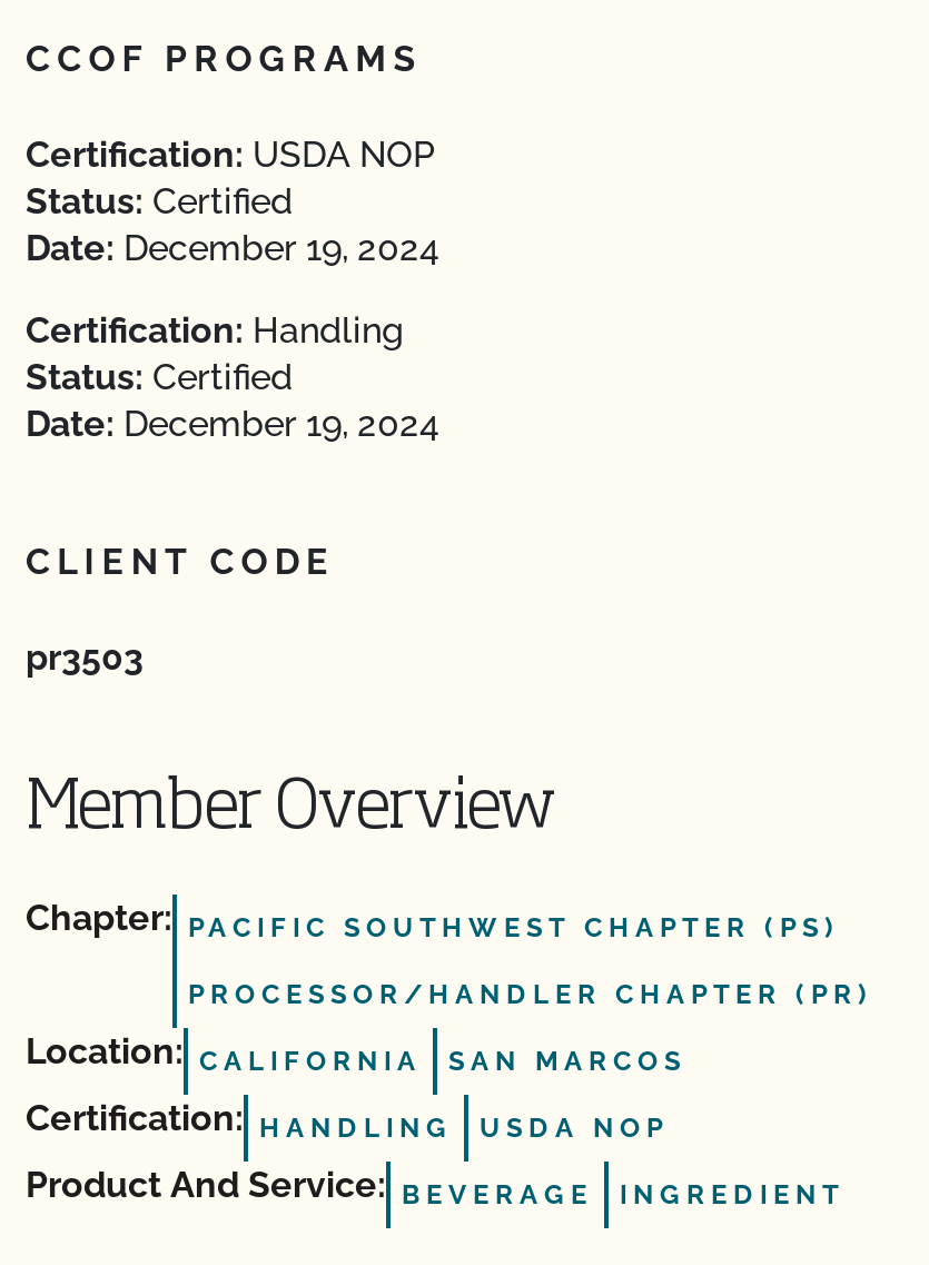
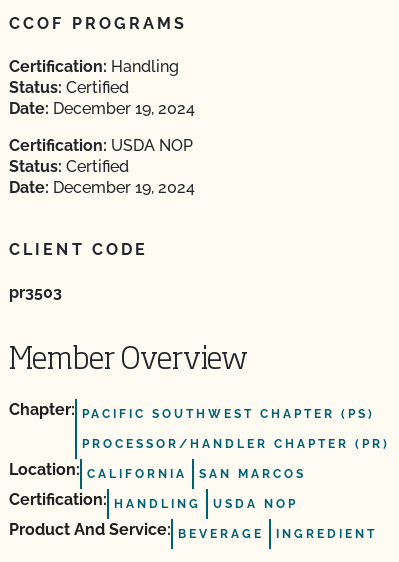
moved down: Certification: USDA NOP

moved up: Certification: Handling
